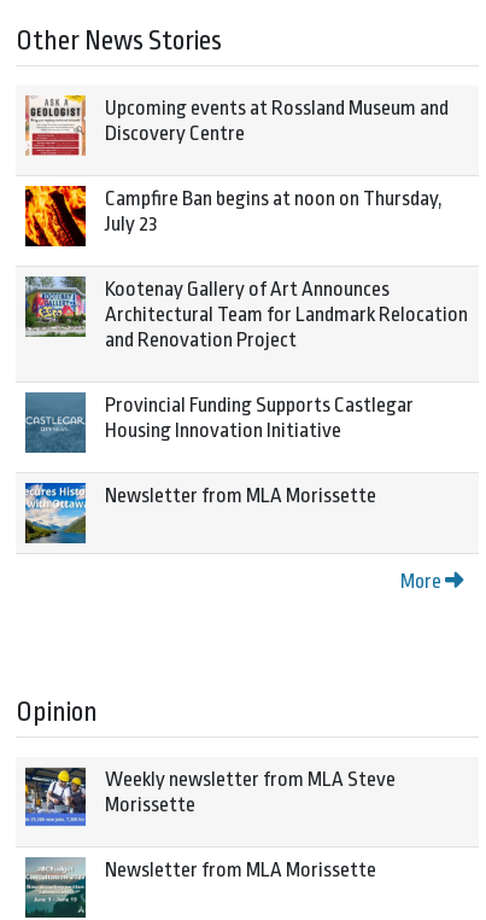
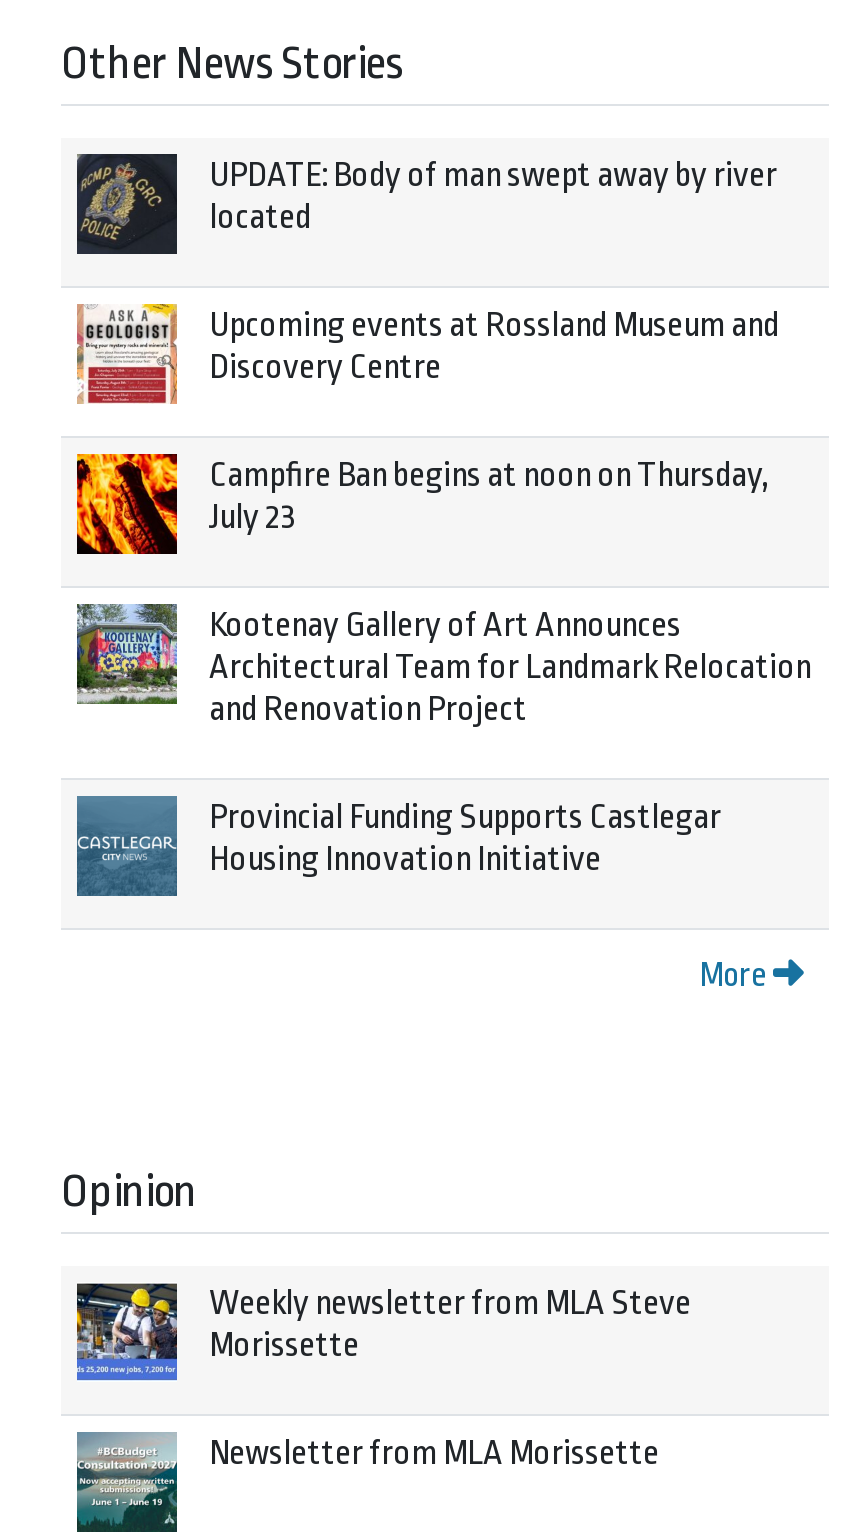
+ [image]
+ UPDATE: Body of man swept away by river
+ located

moved down: [image] | Upcoming events at Rossland Museum and | Discovery Centre | ... | Provincial Funding Supports Castlegar | Housing Innovation Initiative

- [image]
- Newsletter from MLA Morissette
